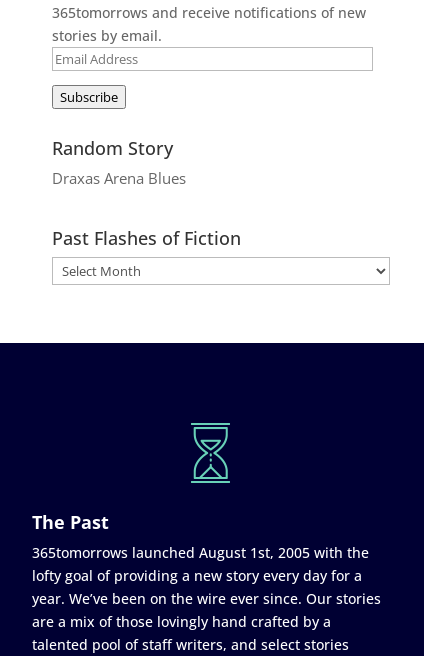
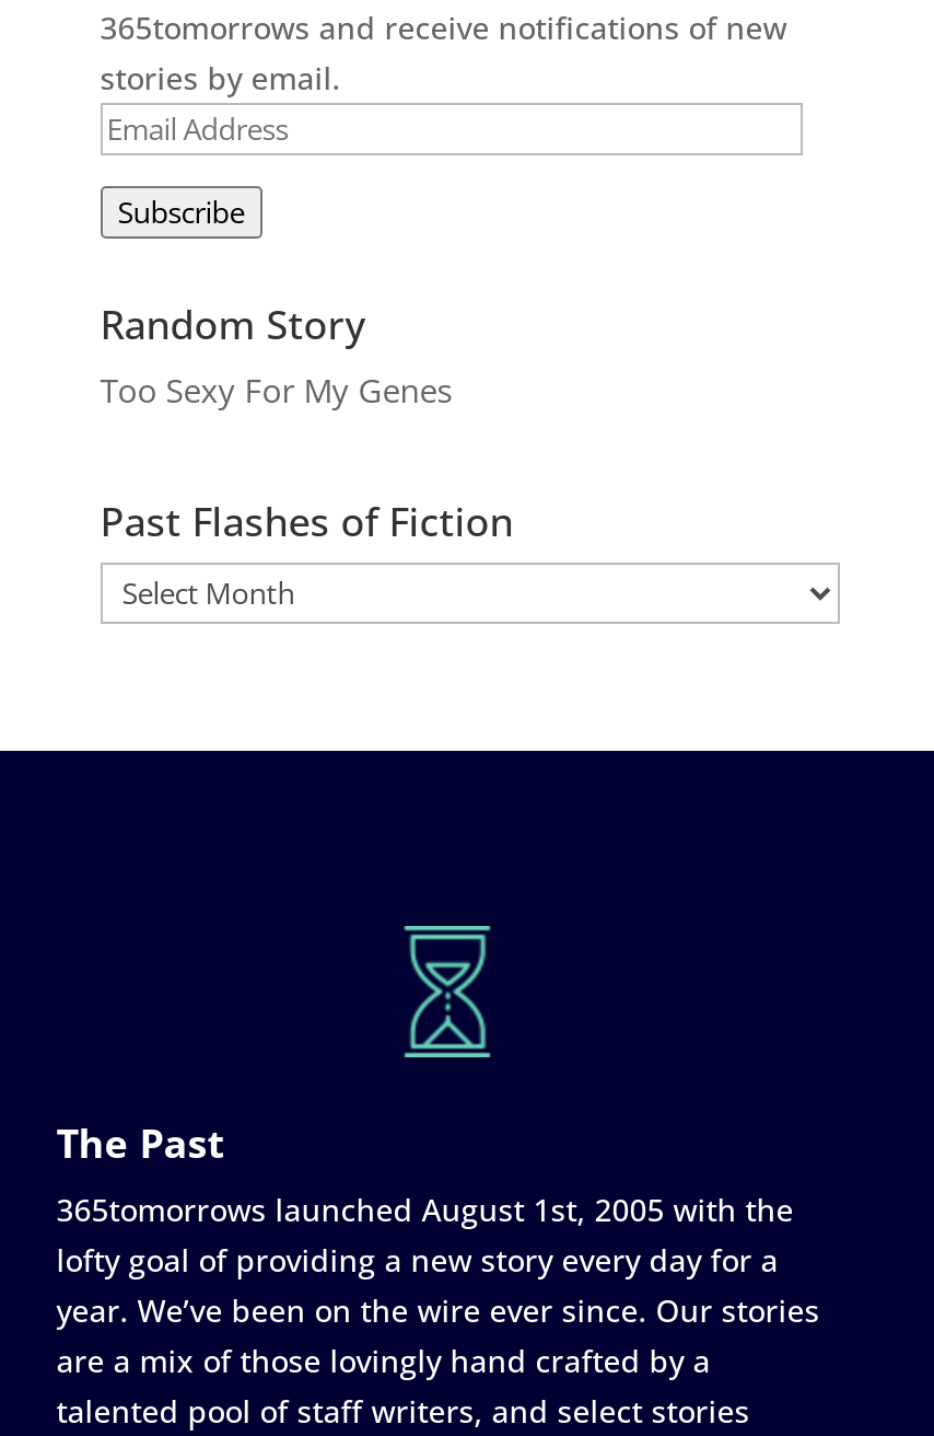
- Draxas Arena Blues
+ Too Sexy For My Genes
